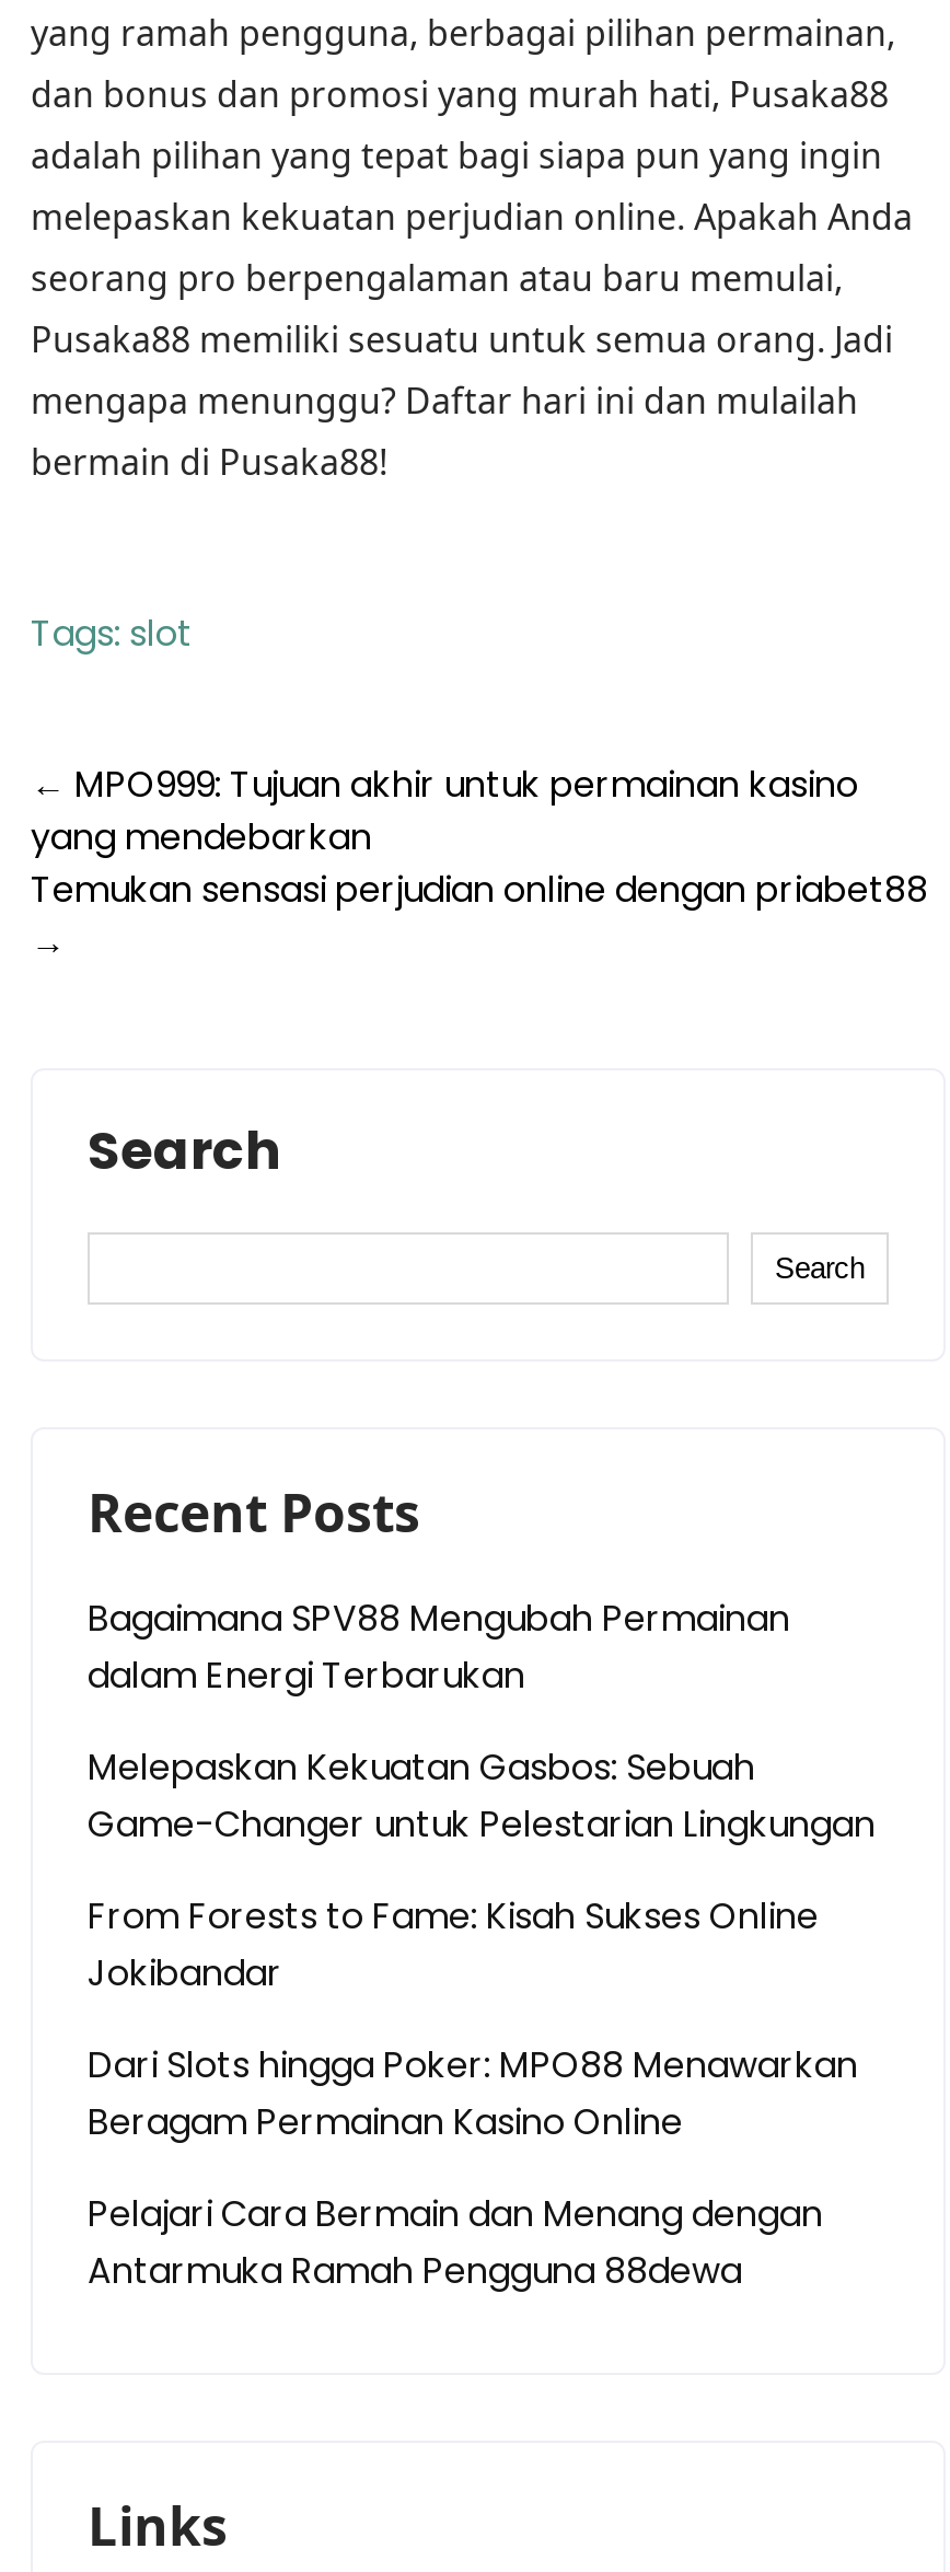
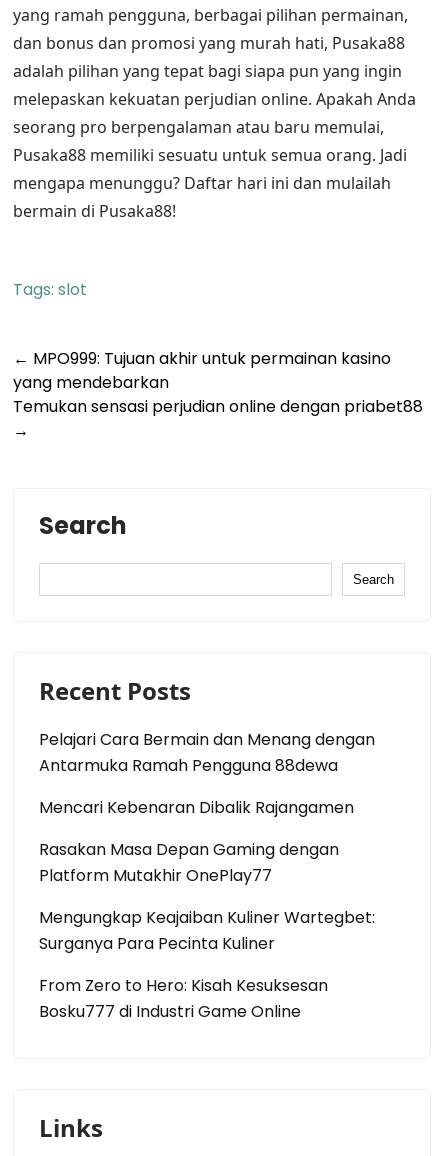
- Bagaimana SPV88 Mengubah Permainan
- dalam Energi Terbarukan
- Melepaskan Kekuatan Gasbos: Sebuah
- Game-Changer untuk Pelestarian Lingkungan
- From Forests to Fame: Kisah Sukses Online
- Jokibandar
- Dari Slots hingga Poker: MPO88 Menawarkan
- Beragam Permainan Kasino Online

moved up: Pelajari Cara Bermain dan Menang dengan | Antarmuka Ramah Pengguna 88dewa

+ Mencari Kebenaran Dibalik Rajangamen
+ Rasakan Masa Depan Gaming dengan
+ Platform Mutakhir OnePlay77
+ Mengungkap Keajaiban Kuliner Wartegbet:
+ Surganya Para Pecinta Kuliner
+ From Zero to Hero: Kisah Kesuksesan
+ Bosku777 di Industri Game Online
